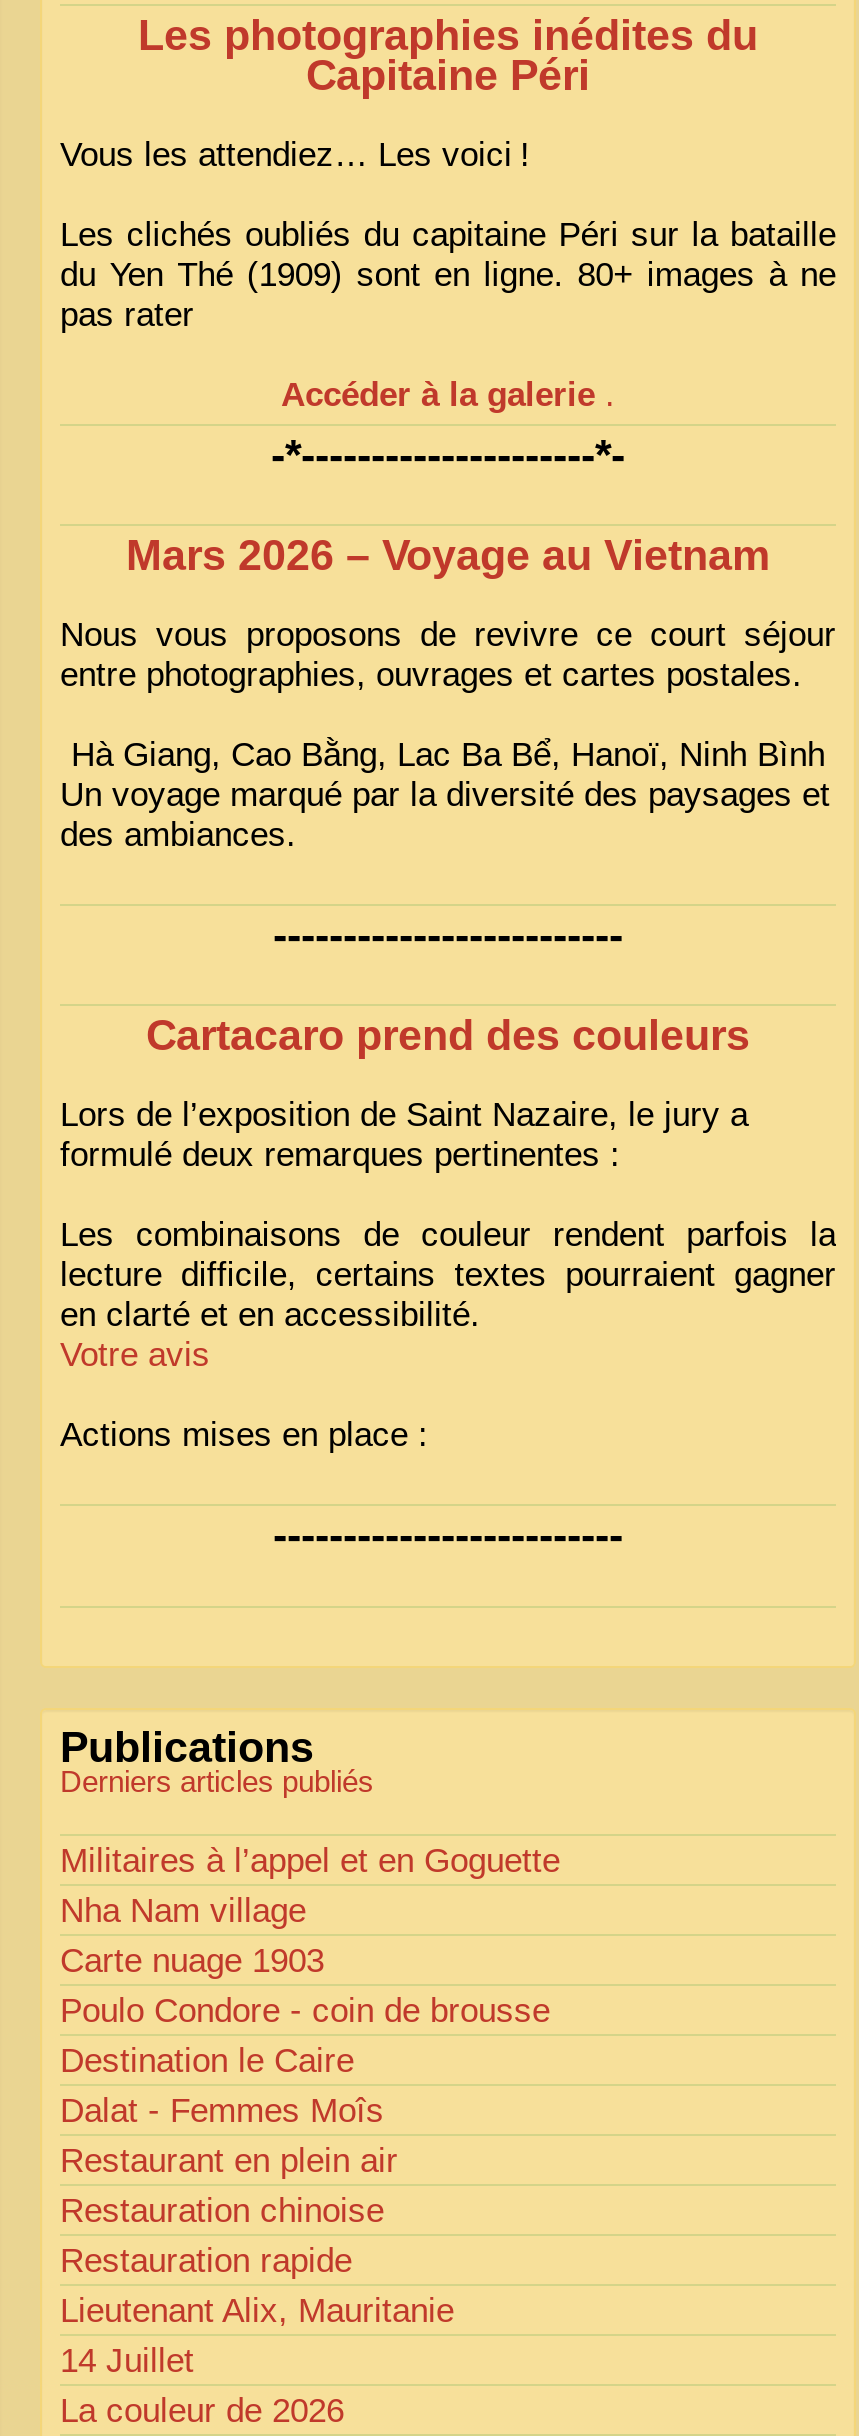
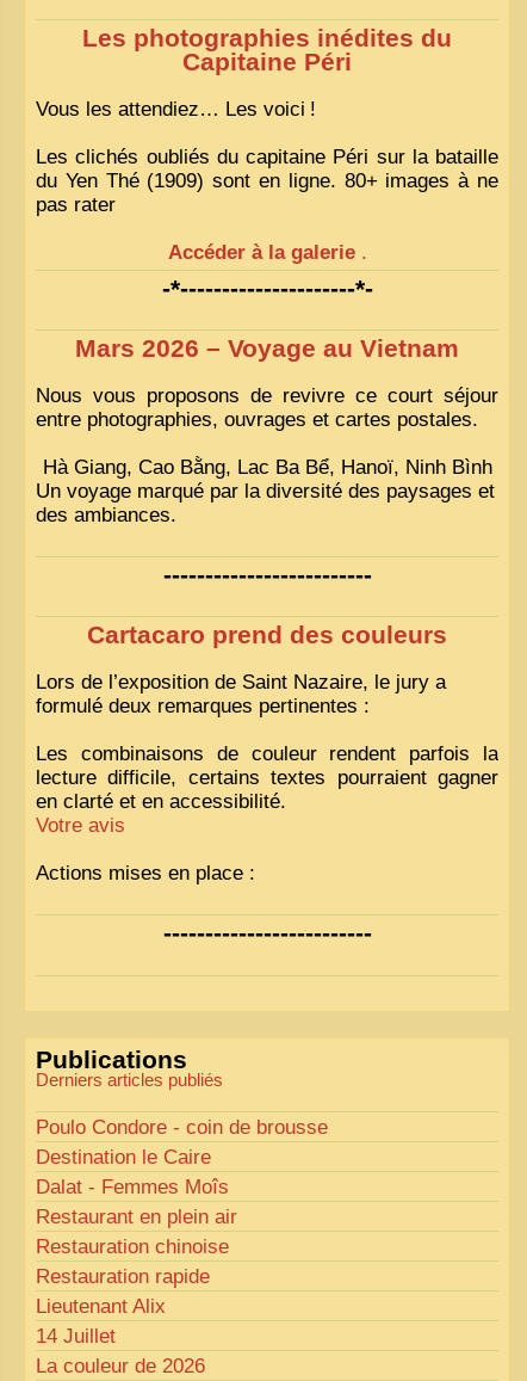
- Militaires à l’appel et en Goguette
- Nha Nam village
- Carte nuage 1903

- Lieutenant Alix, Mauritanie
+ Lieutenant Alix
